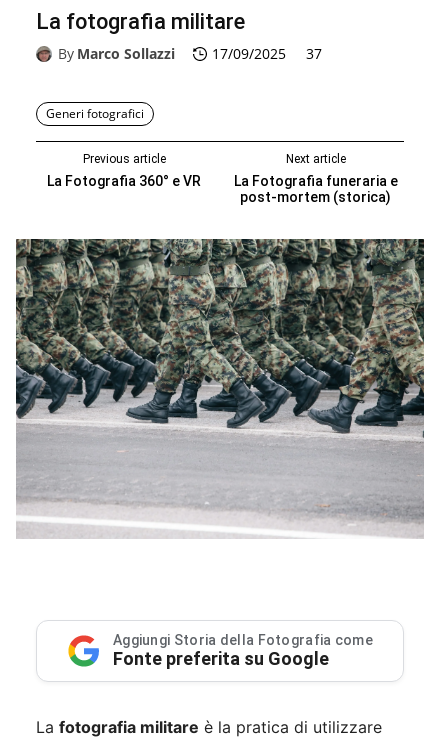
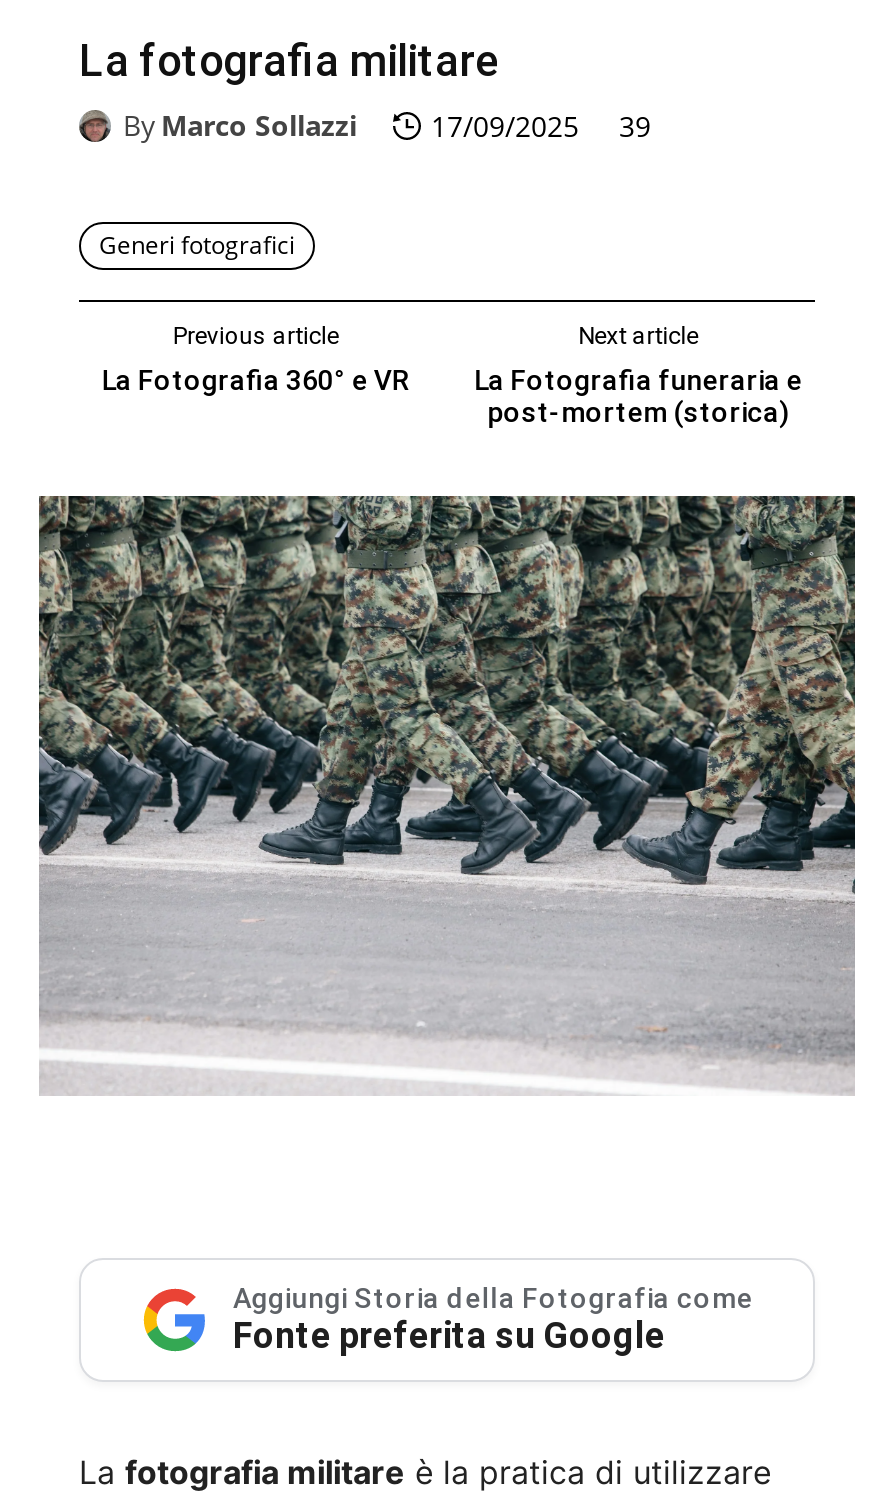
- By Marco Sollazzi 17/09/2025 37
+ By Marco Sollazzi 17/09/2025 39
